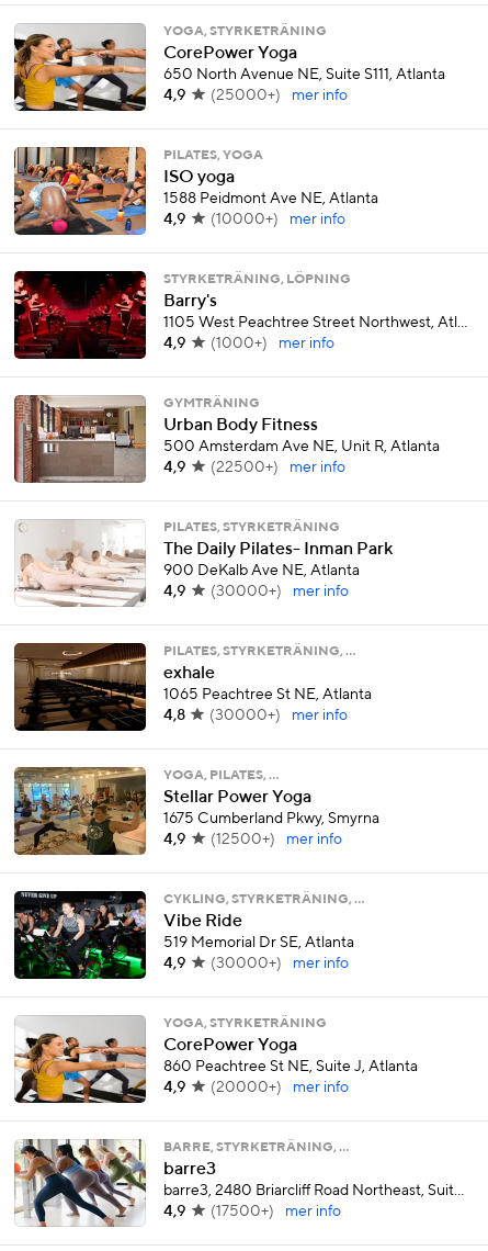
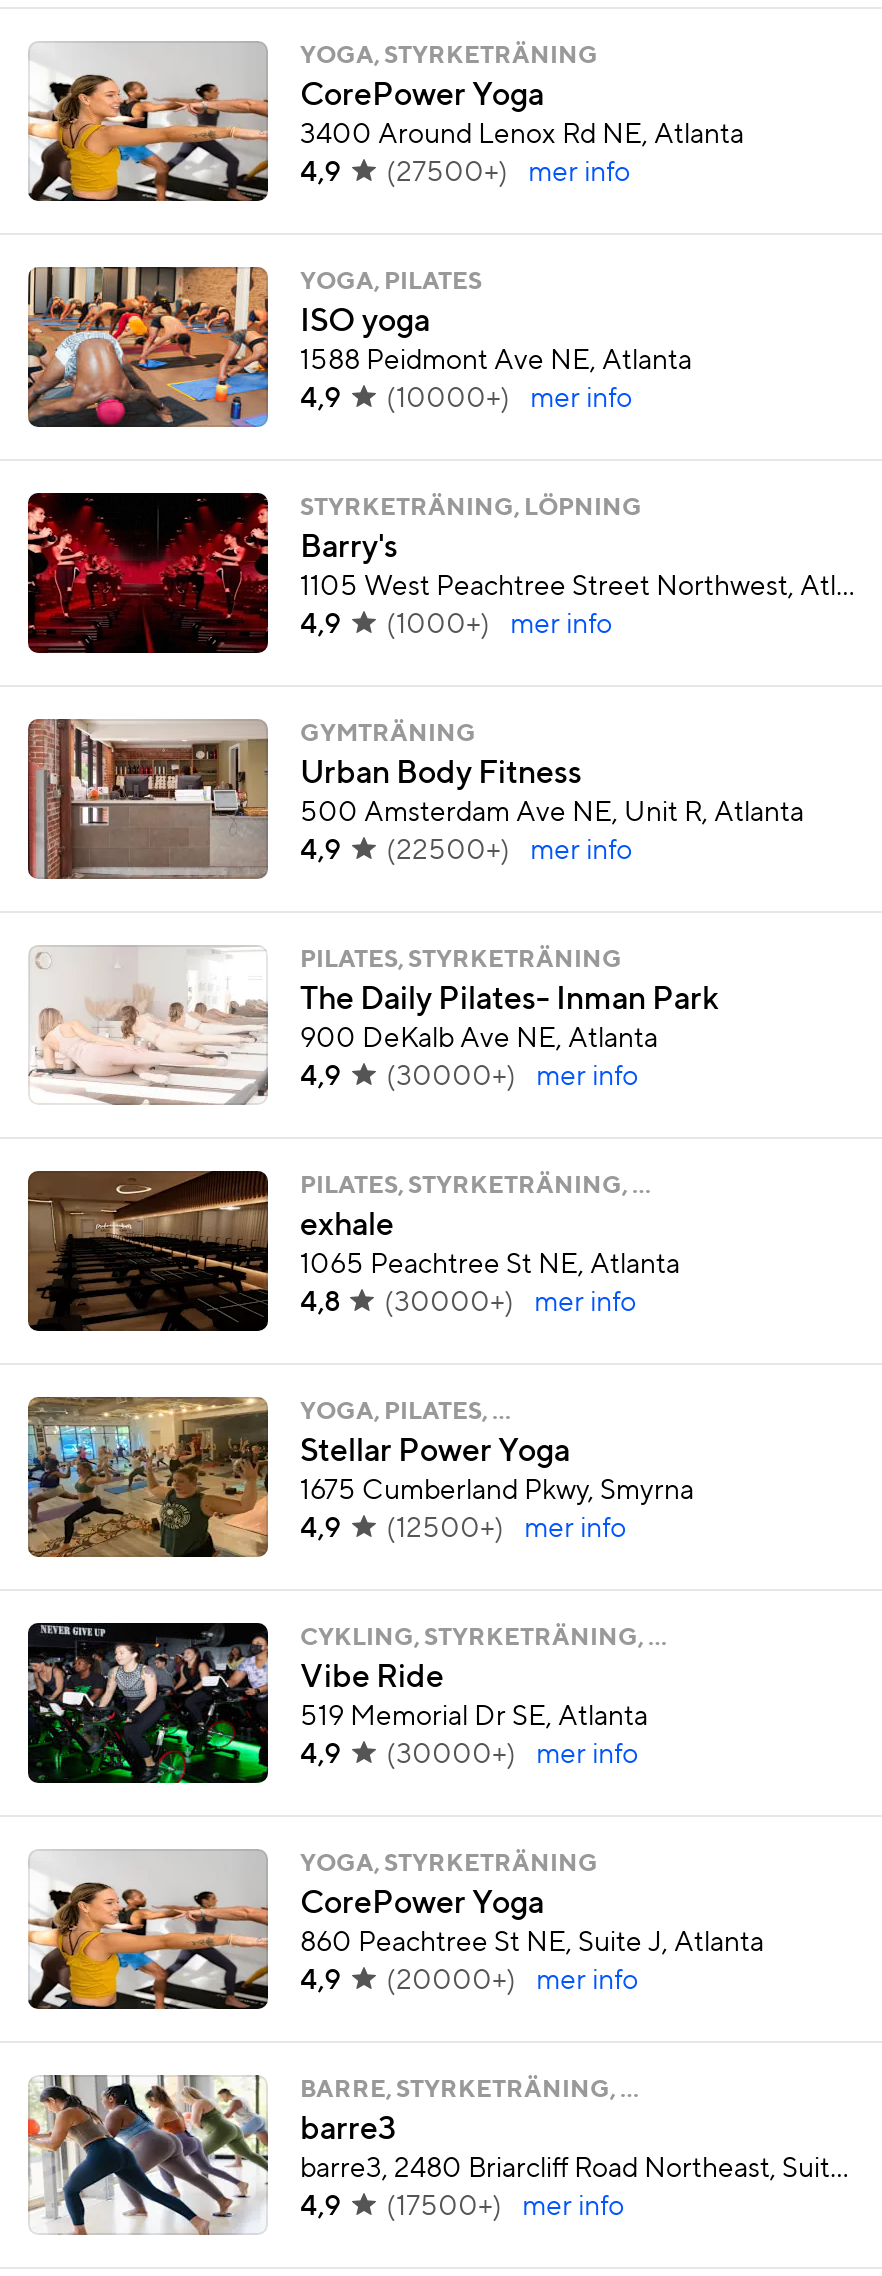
- [image]
- 650 North Avenue NE, Suite S111, Atlanta
+ [image]
+ 3400 Around Lenox Rd NE, Atlanta

- 4,9 (25000+) mer info
+ 4,9 (27500+) mer info

- PILATES, YOGA
+ YOGA, PILATES
